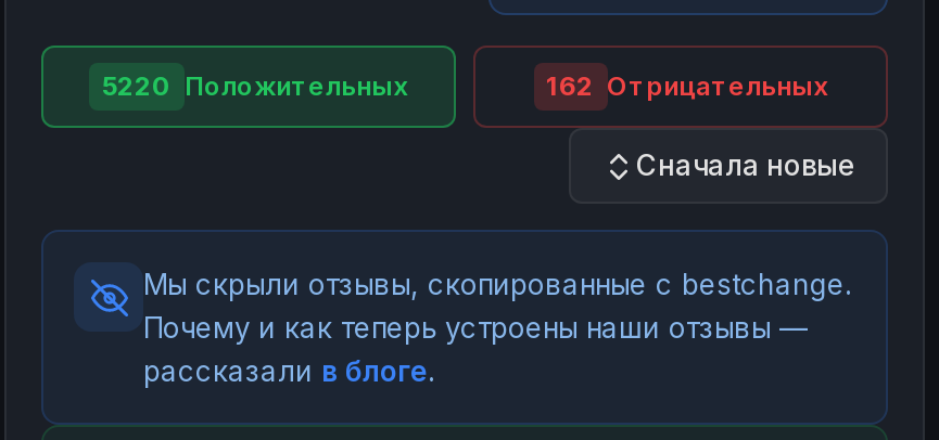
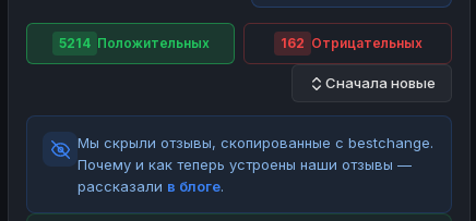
- 5220 Положительных
+ 5214 Положительных
